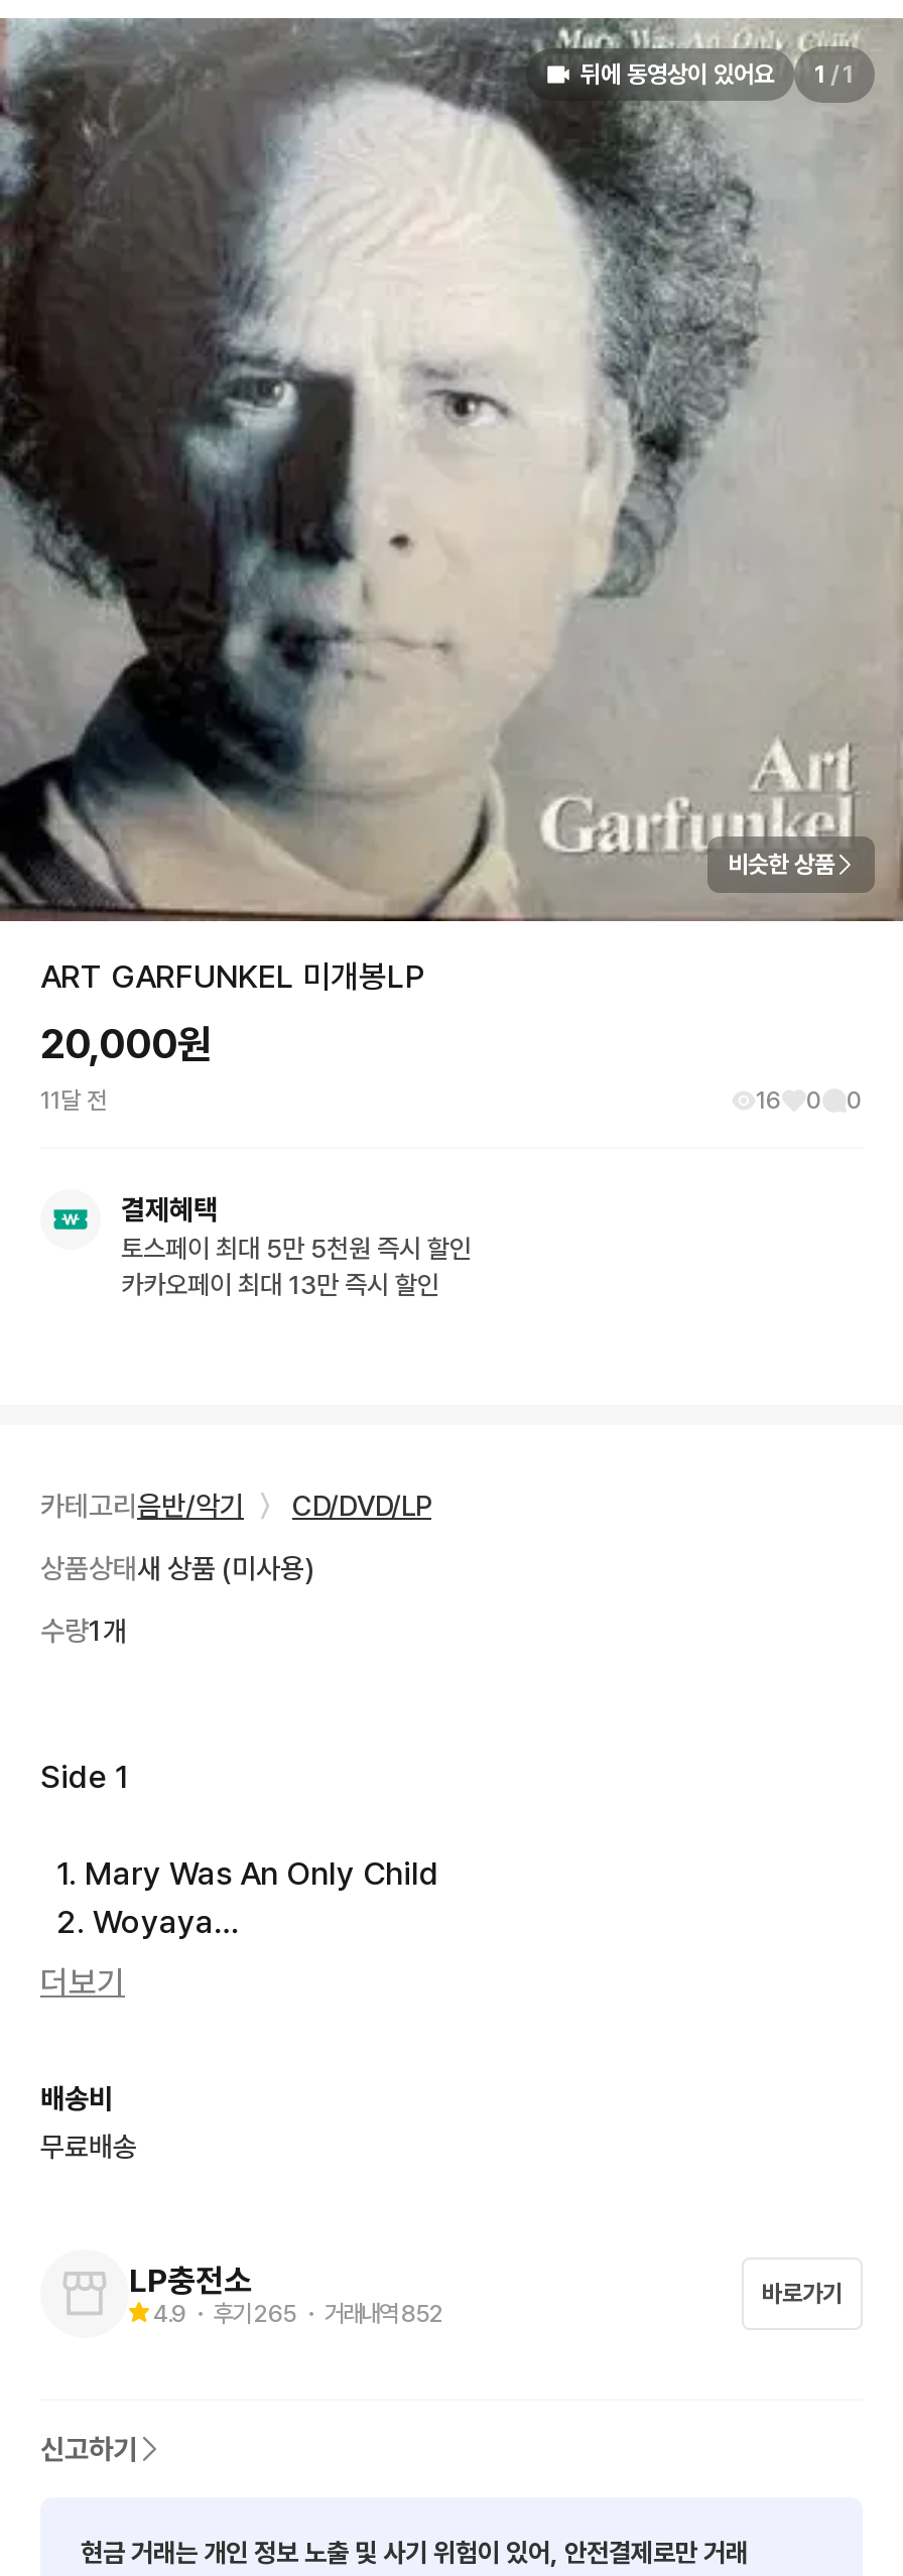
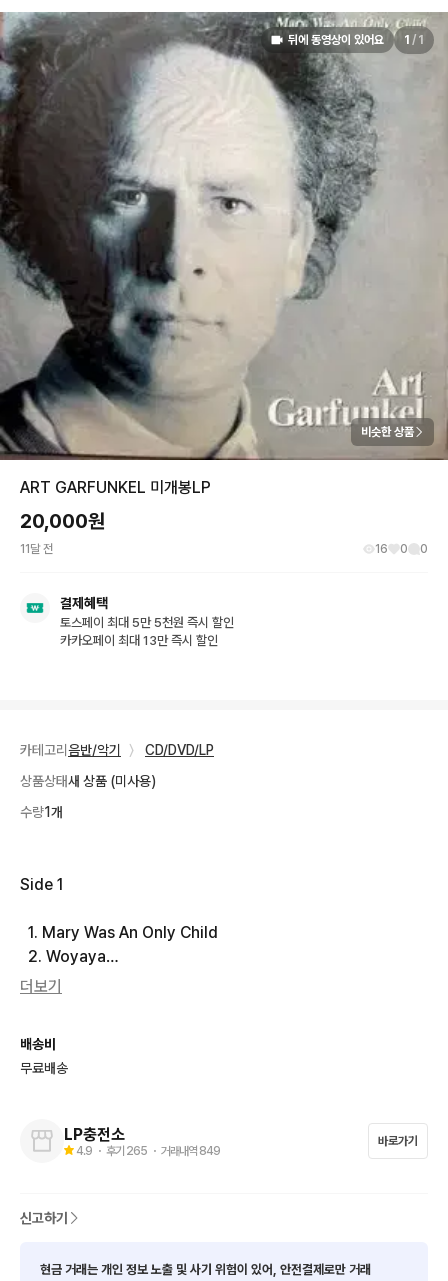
- 4.9・ 후기 265・ 거래내역 852
+ 4.9・ 후기 265・ 거래내역 849
